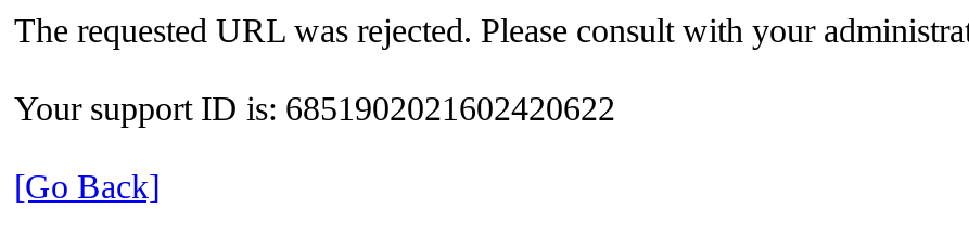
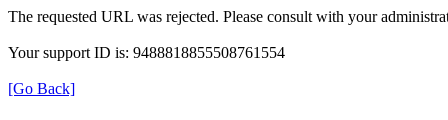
- Your support ID is: 6851902021602420622
+ Your support ID is: 9488818855508761554
